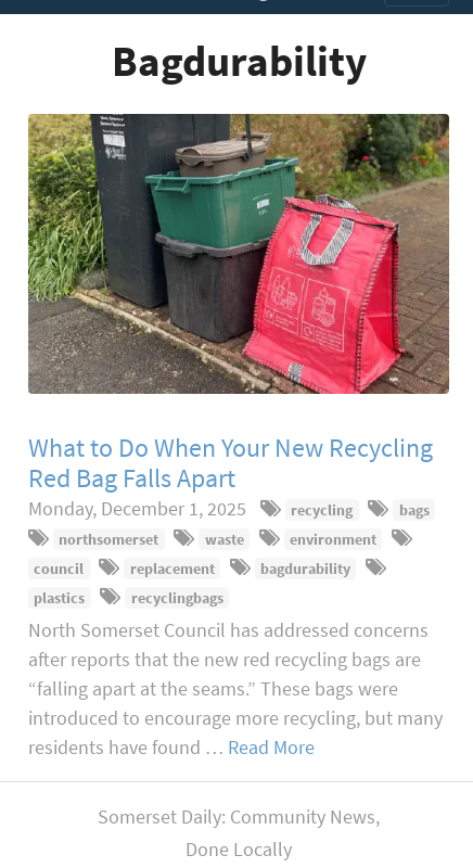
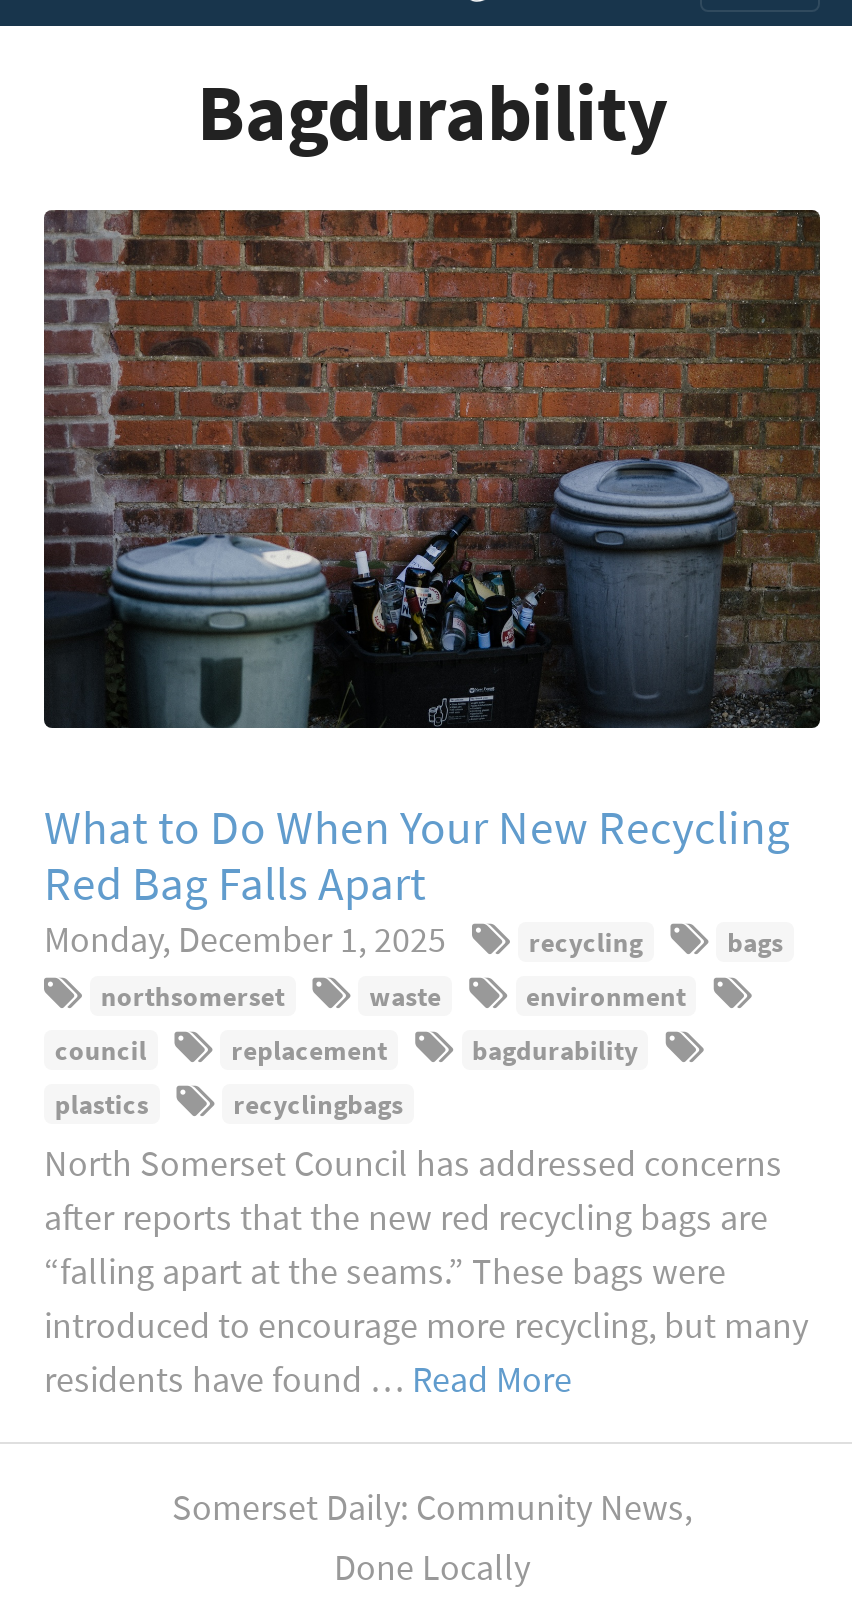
- [image]
+ [image]
